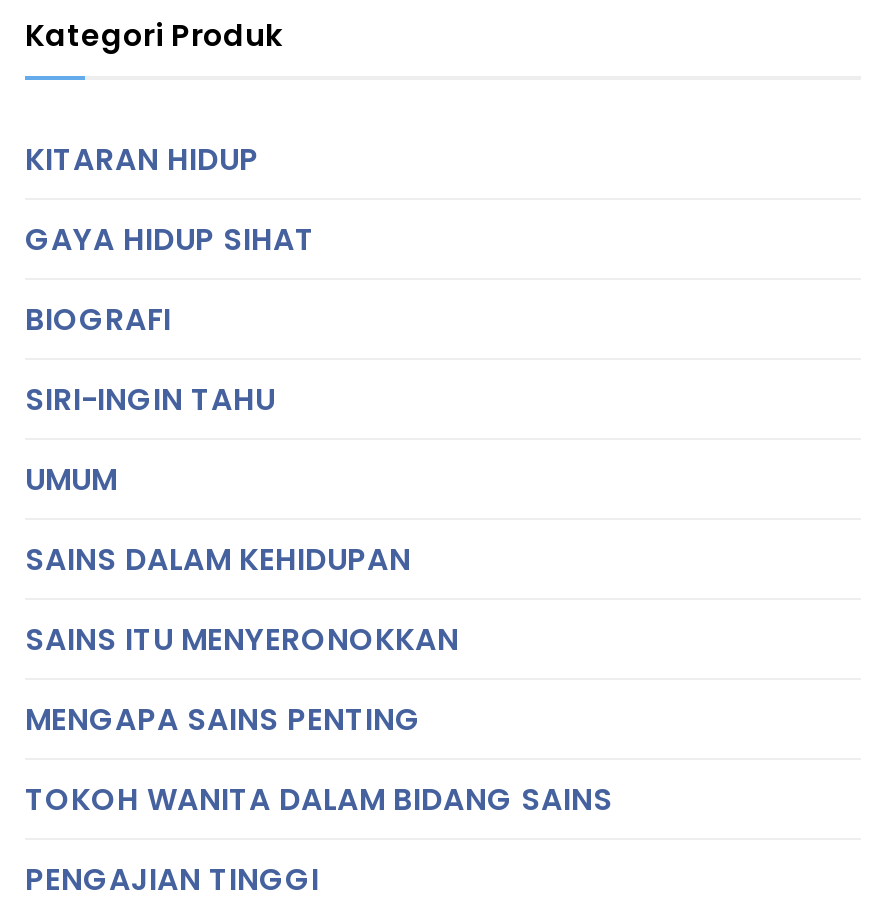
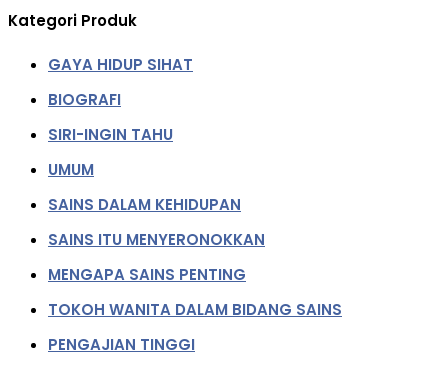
- KITARAN HIDUP
